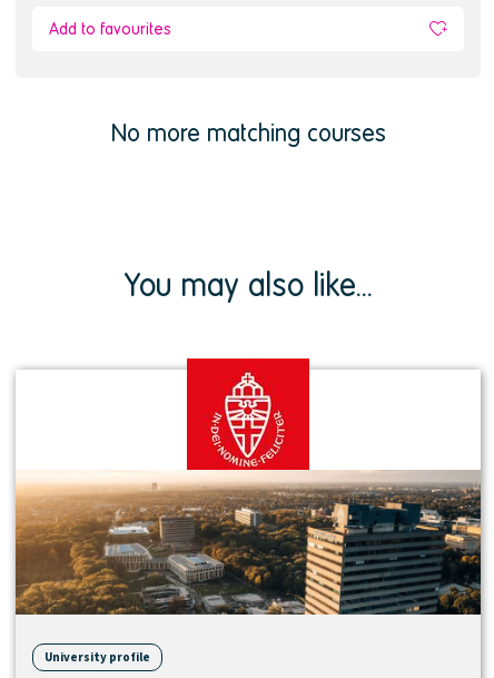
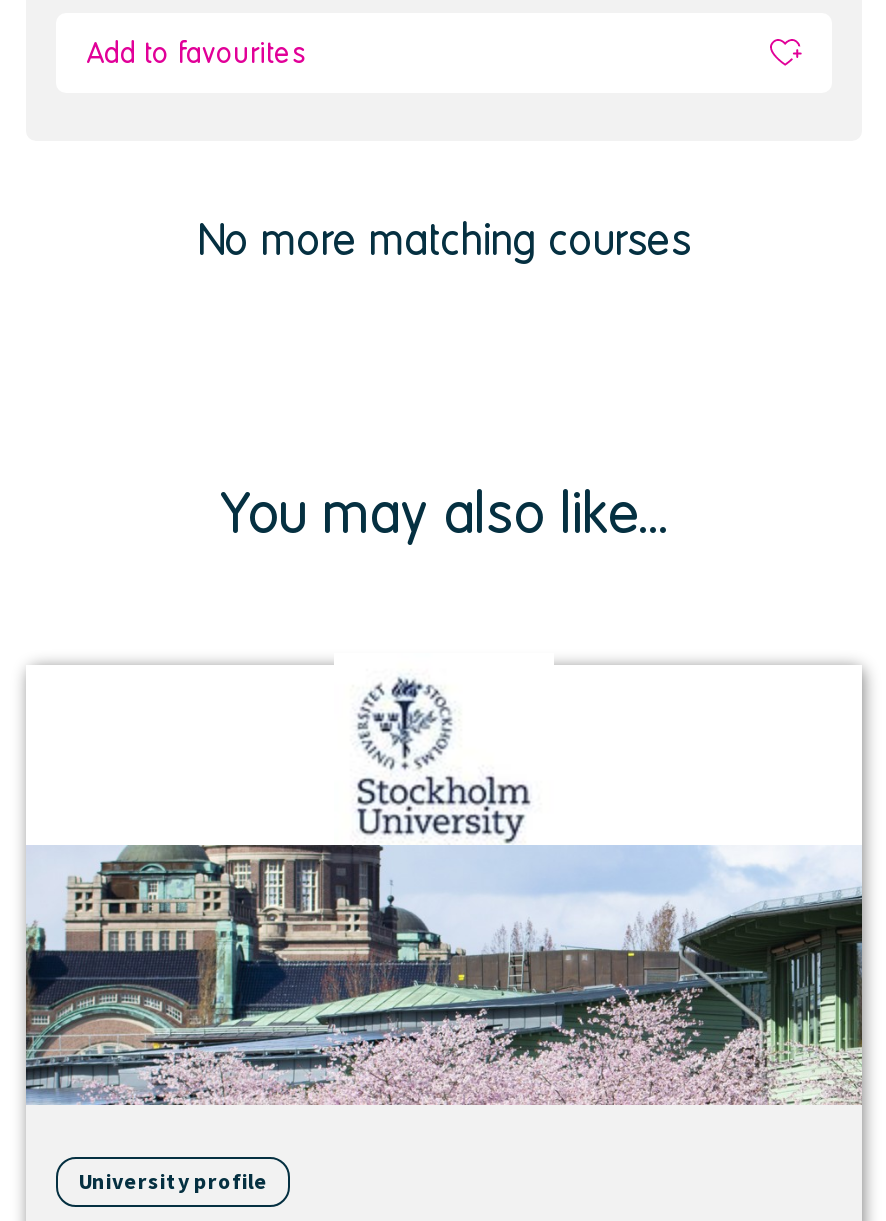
- [image]
+ [image]
